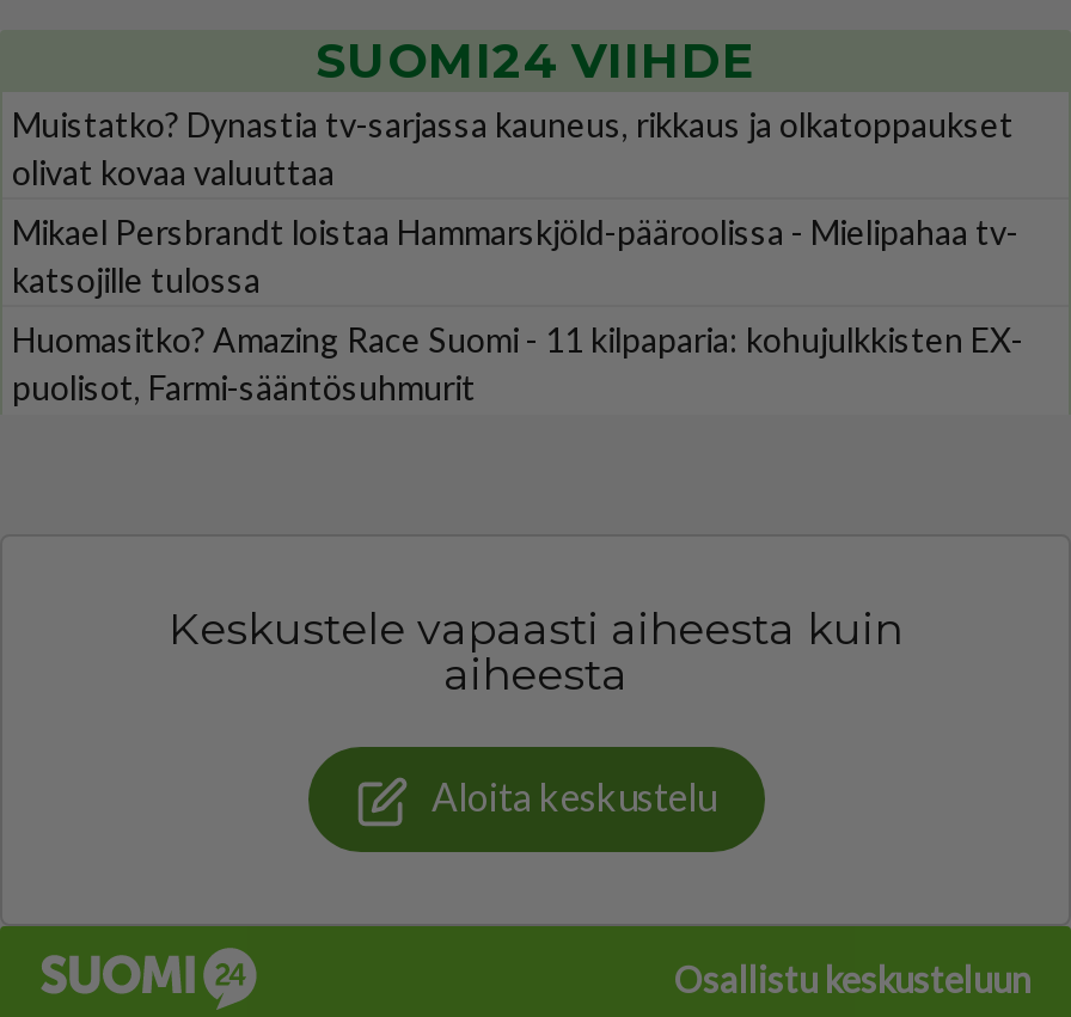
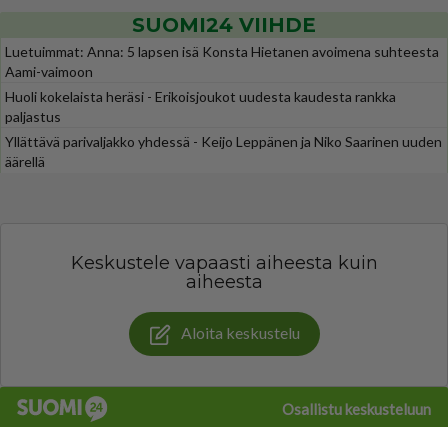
- Muistatko? Dynastia tv-sarjassa kauneus, rikkaus ja olkatoppaukset
- olivat kovaa valuuttaa
+ Luetuimmat: Anna: 5 lapsen isä Konsta Hietanen avoimena suhteesta
+ Aami-vaimoon

- Mikael Persbrandt loistaa Hammarskjöld-pääroolissa - Mielipahaa tv-
- katsojille tulossa
+ Huoli kokelaista heräsi - Erikoisjoukot uudesta kaudesta rankka
+ paljastus

- Huomasitko? Amazing Race Suomi - 11 kilpaparia: kohujulkkisten EX-
- puolisot, Farmi-sääntösuhmurit
+ Yllättävä parivaljakko yhdessä - Keijo Leppänen ja Niko Saarinen uuden
+ äärellä
